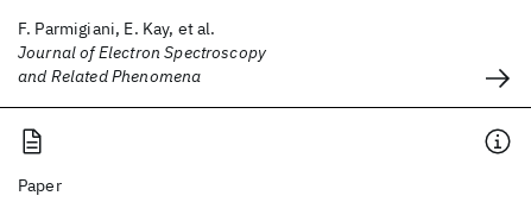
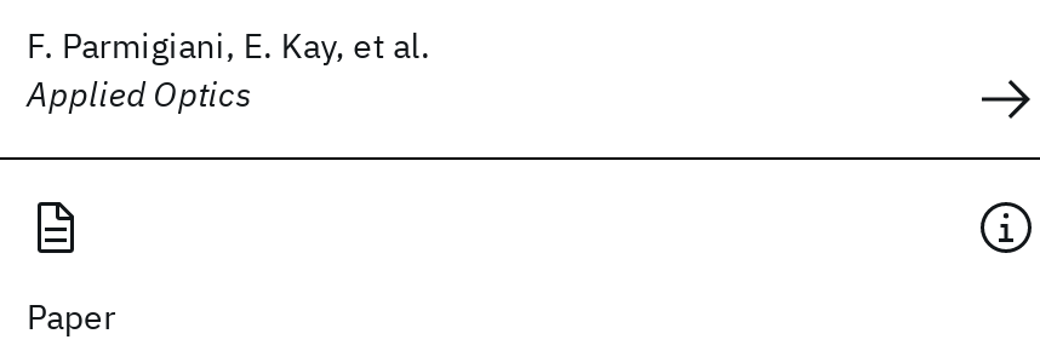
- Journal of Electron Spectroscopy
- and Related Phenomena
+ Applied Optics
